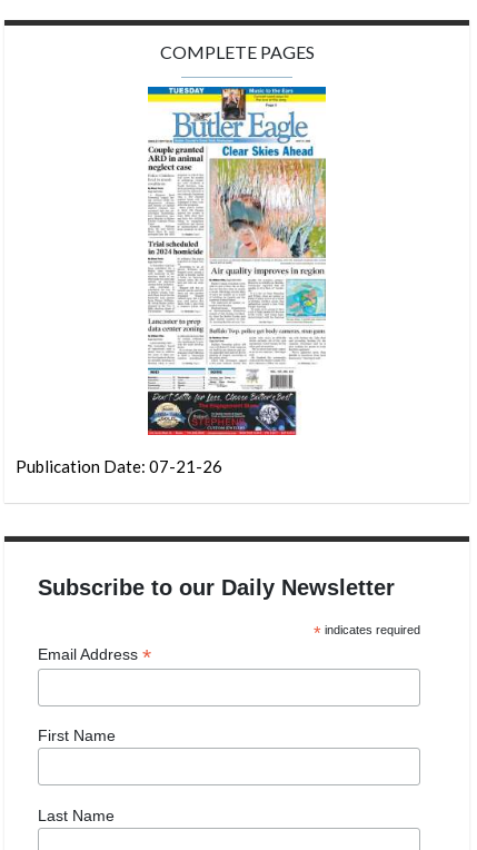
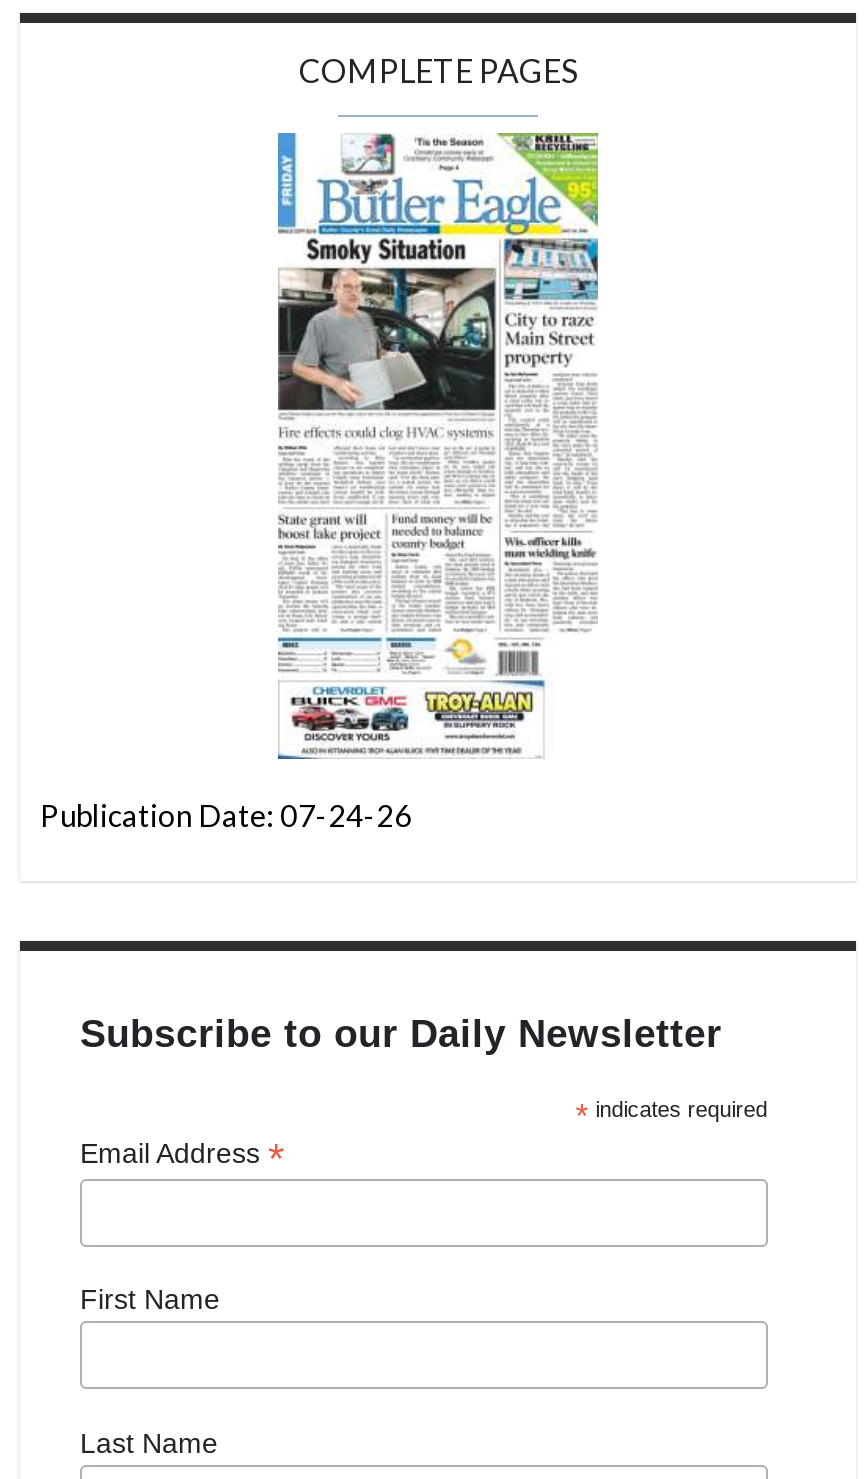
- [image]
- Publication Date: 07-21-26
+ [image]
+ Publication Date: 07-24-26
